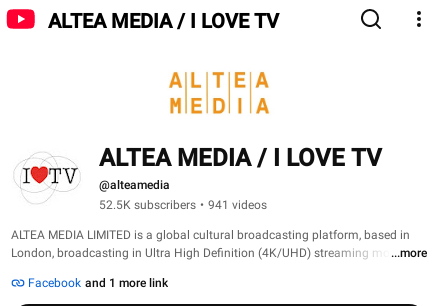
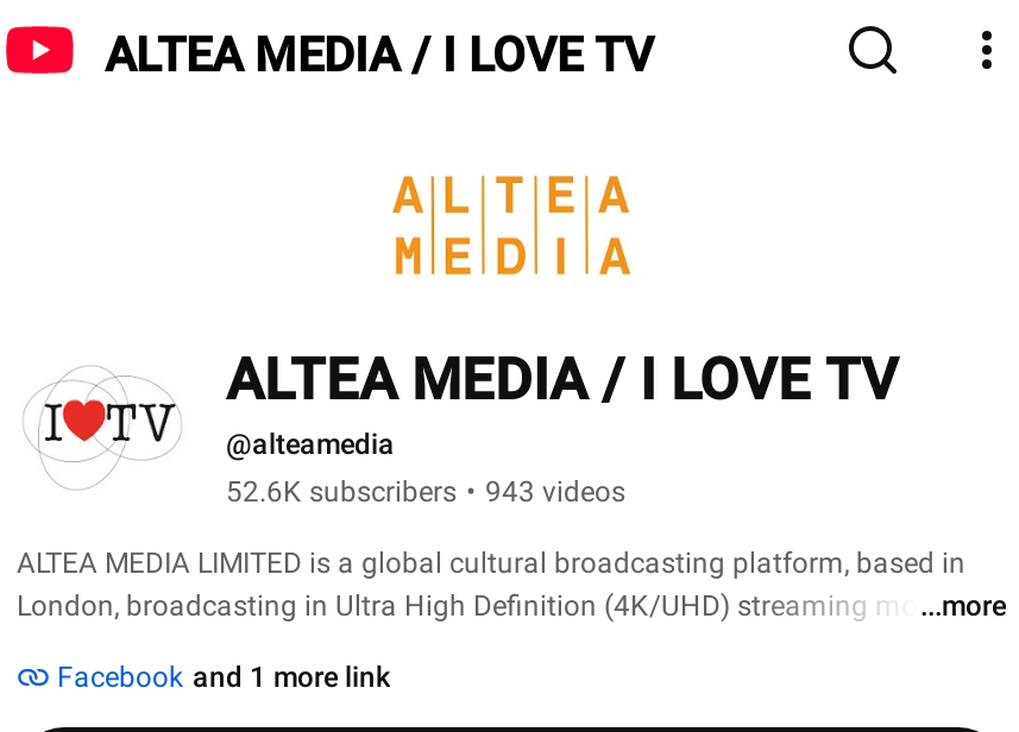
- 52.5K subscribers • 941 videos
+ 52.6K subscribers • 943 videos
